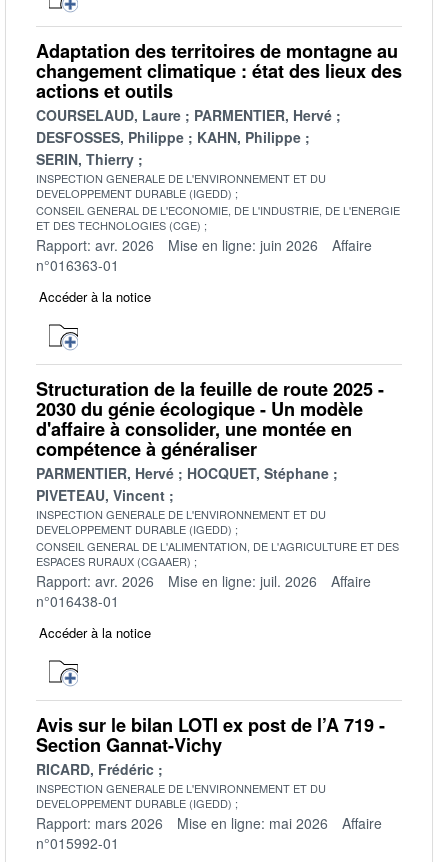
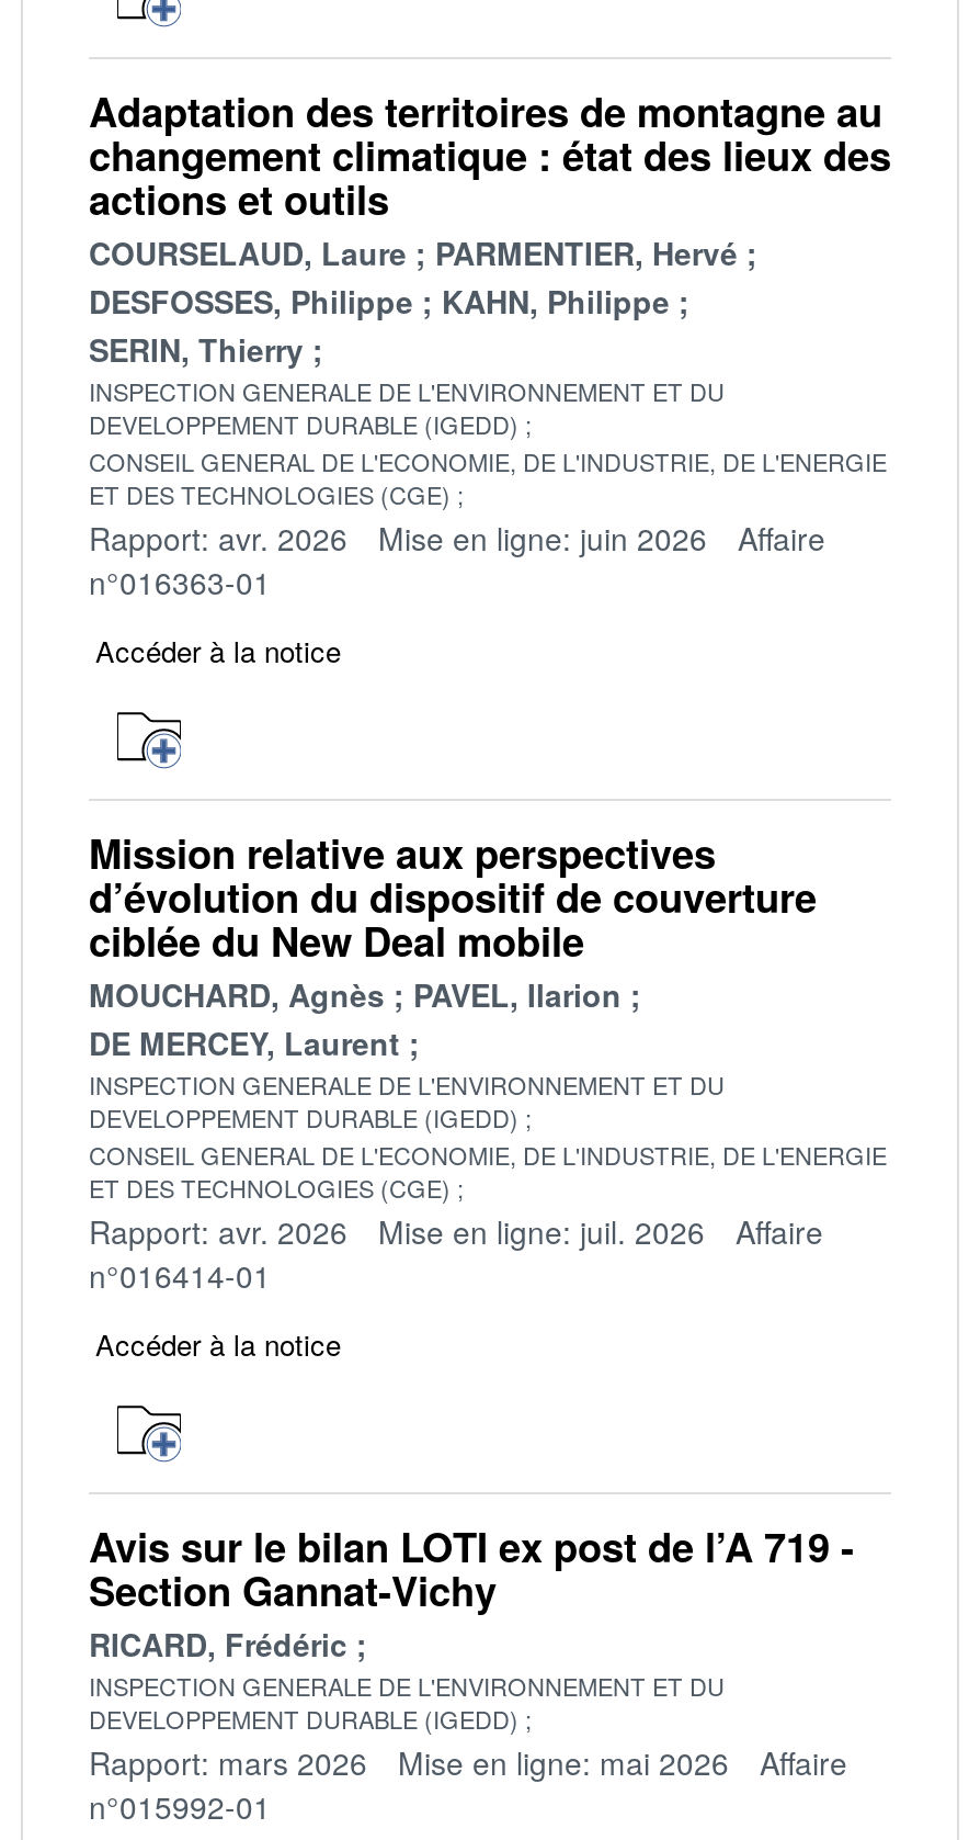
- Structuration de la feuille de route 2025 -
- 2030 du génie écologique - Un modèle
- d'affaire à consolider, une montée en
- compétence à généraliser
- PARMENTIER, Hervé
- HOCQUET, Stéphane
- PIVETEAU, Vincent
+ Mission relative aux perspectives
+ d’évolution du dispositif de couverture
+ ciblée du New Deal mobile
+ MOUCHARD, Agnès
+ PAVEL, Ilarion
+ DE MERCEY, Laurent

- CONSEIL GENERAL DE L'ALIMENTATION, DE L'AGRICULTURE ET DES
- ESPACES RURAUX (CGAAER)
+ CONSEIL GENERAL DE L'ECONOMIE, DE L'INDUSTRIE, DE L'ENERGIE
+ ET DES TECHNOLOGIES (CGE)

- n°016438-01
+ n°016414-01
